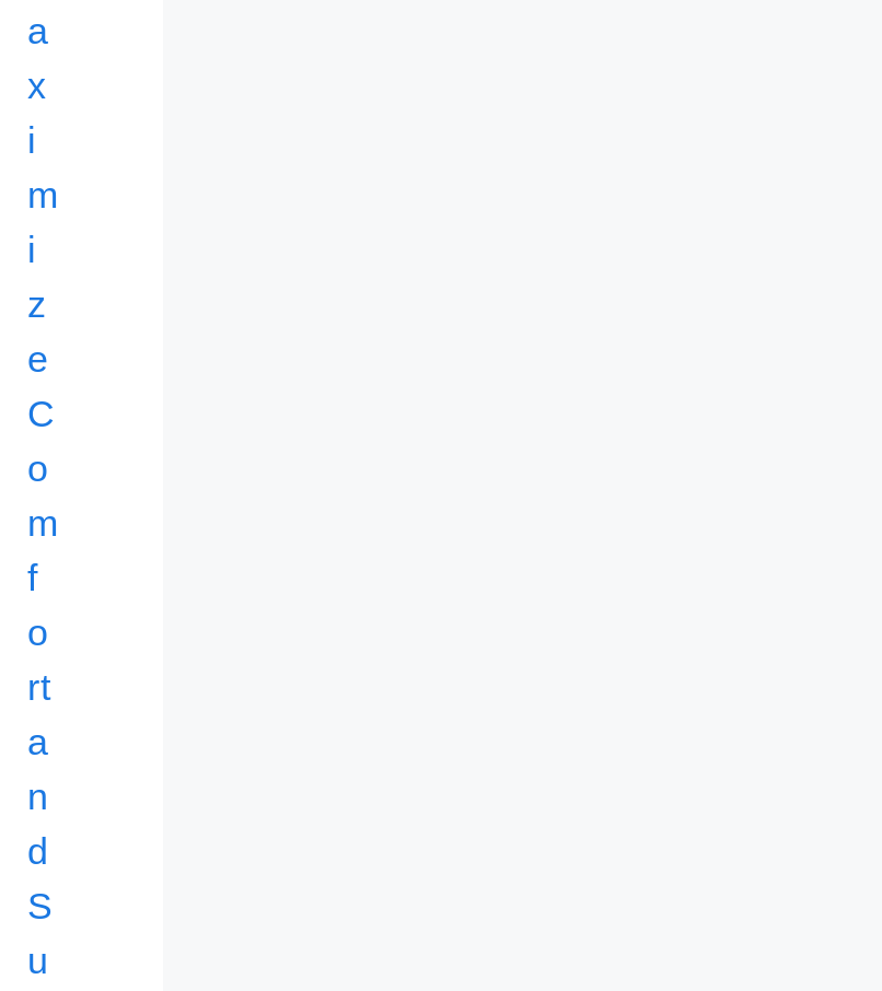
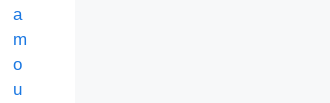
- x
- i

- i
- z
- e
- C

- m
- f
- o
- rt
- a
- n
- d
- S
